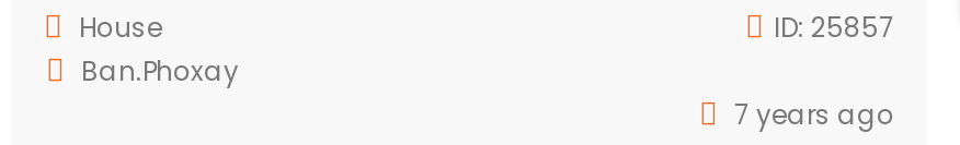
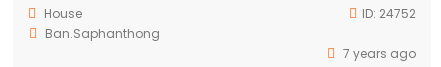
- ID: 25857
- Ban.Phoxay
+ ID: 24752
+ Ban.Saphanthong
